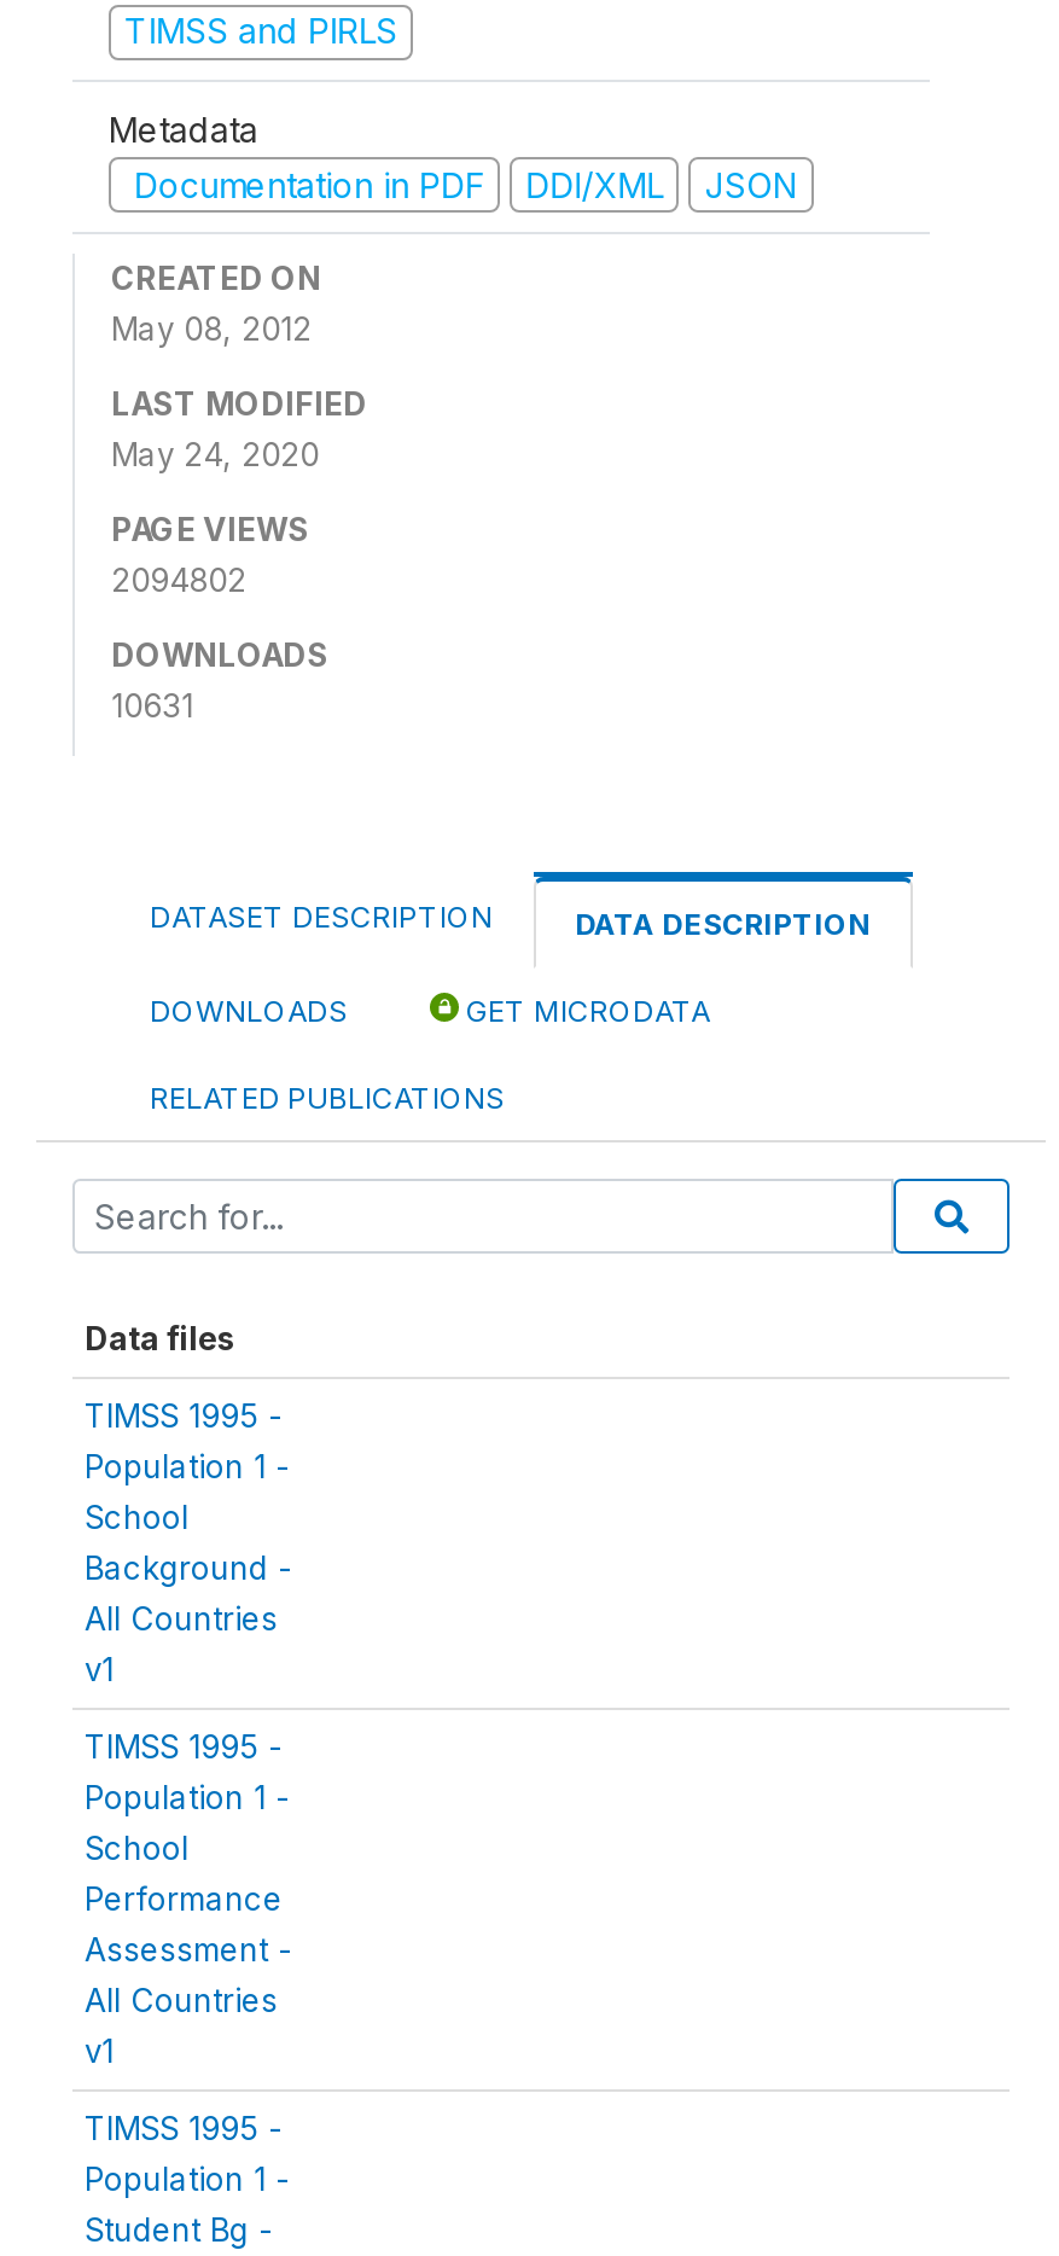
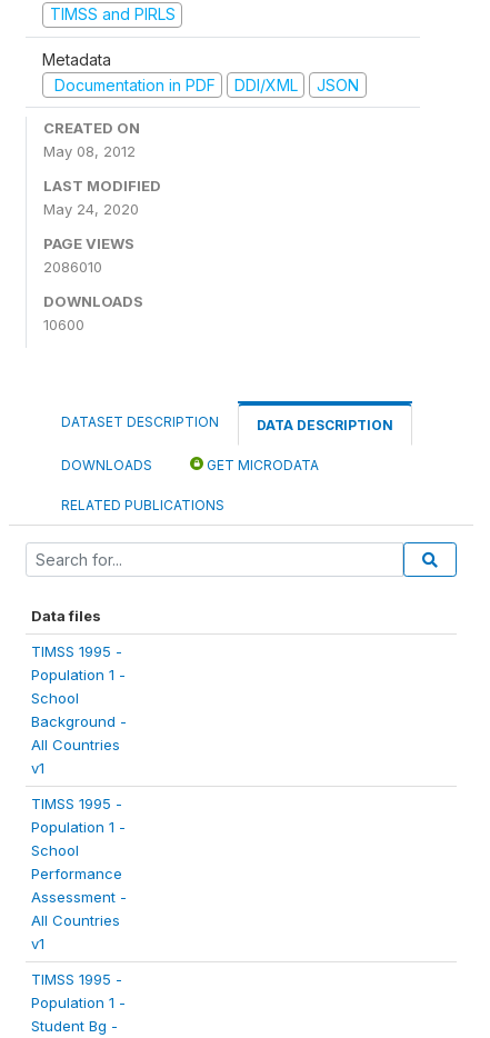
- 2094802
+ 2086010

- 10631
+ 10600
